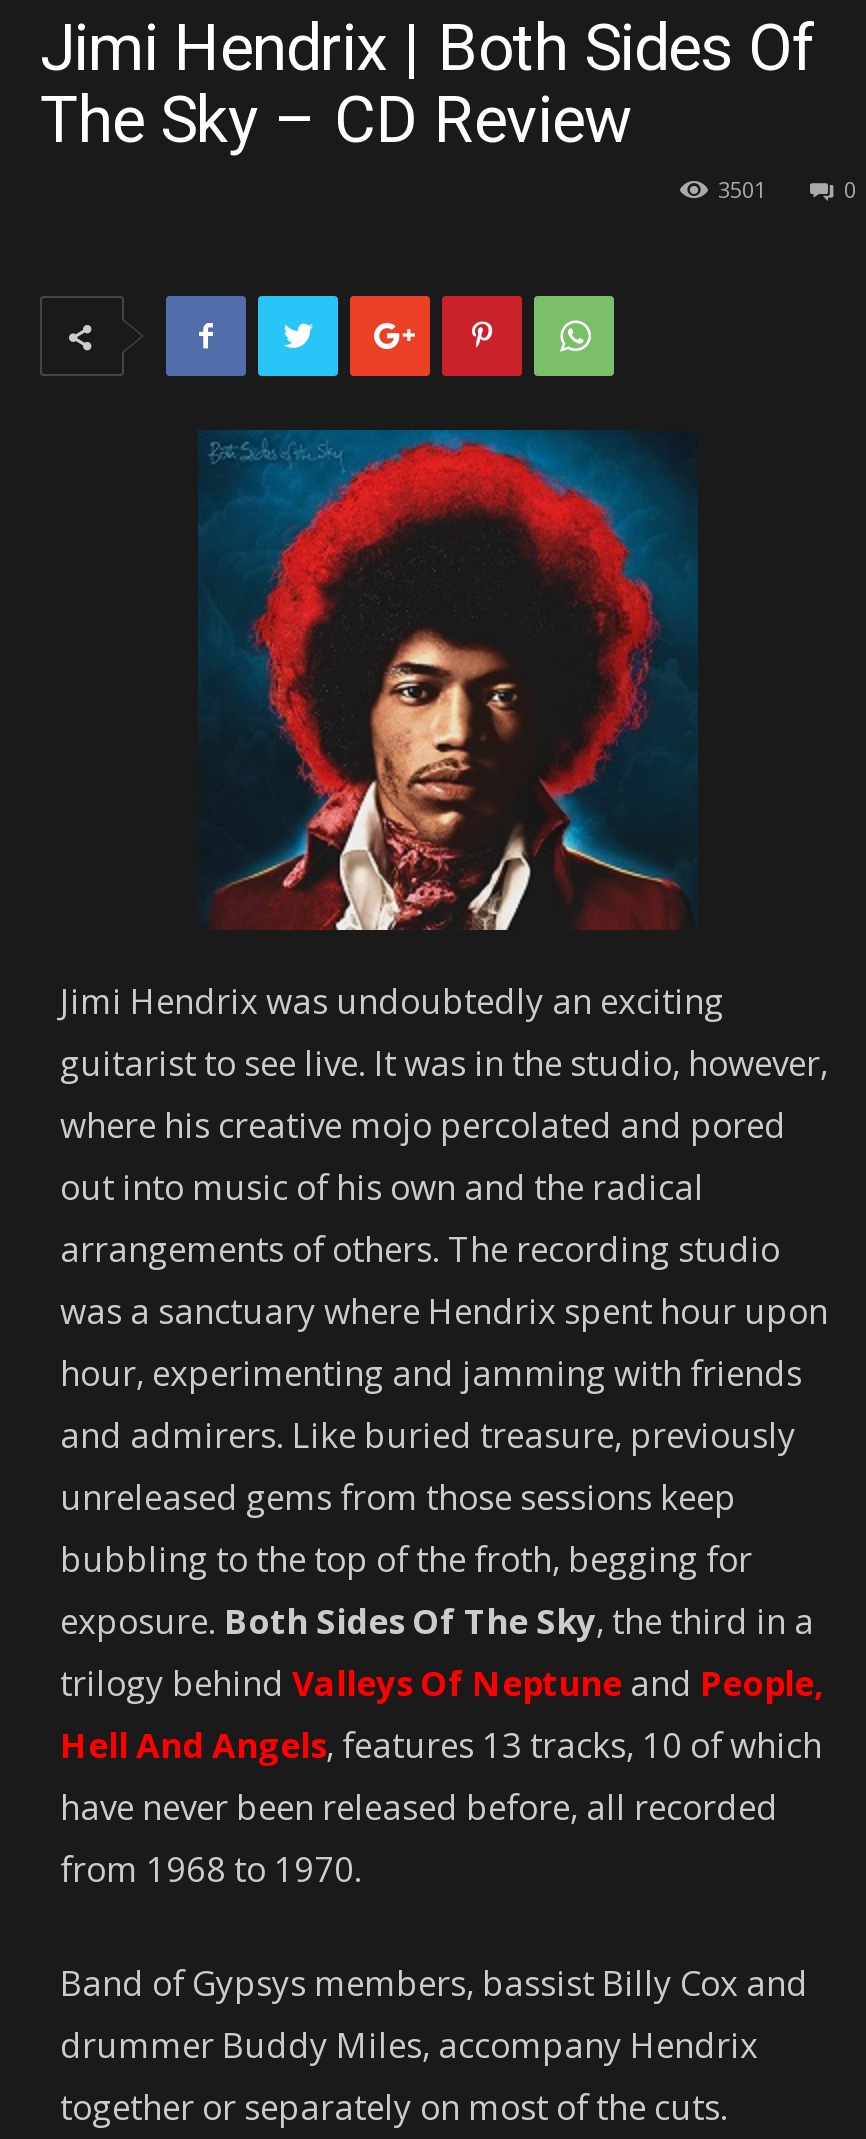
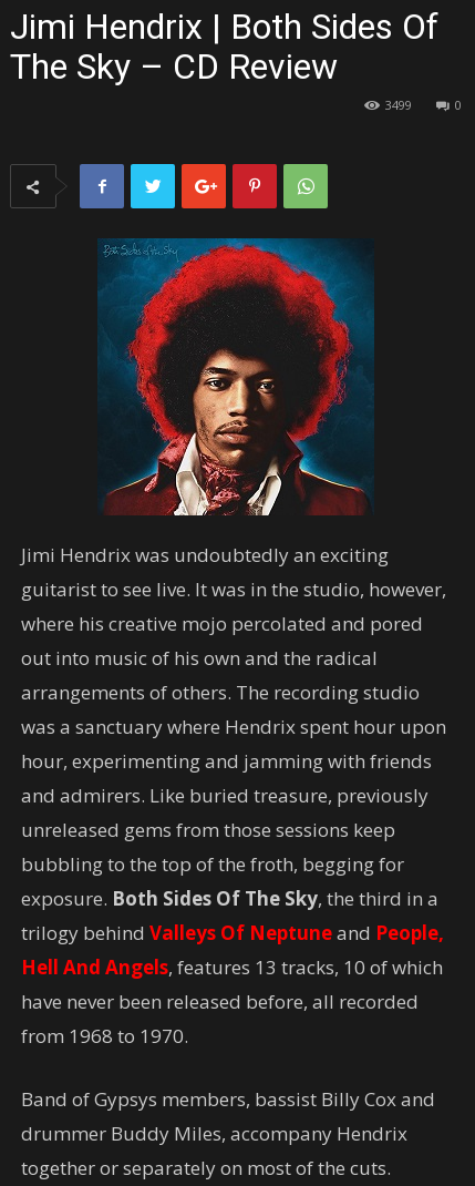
- 3501
+ 3499
